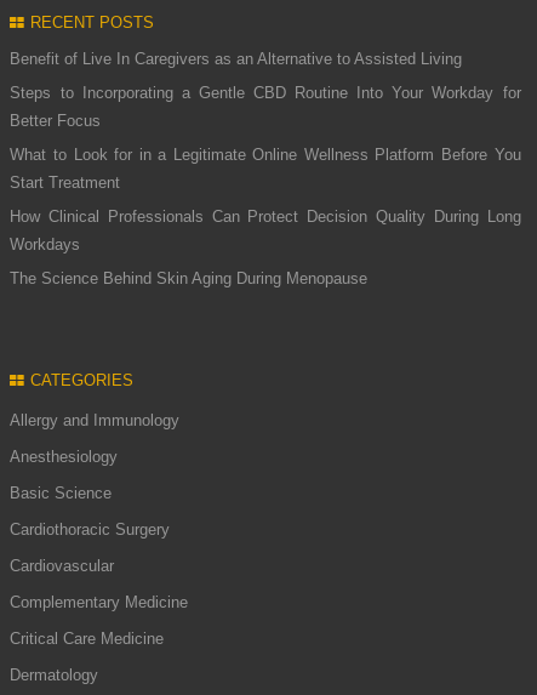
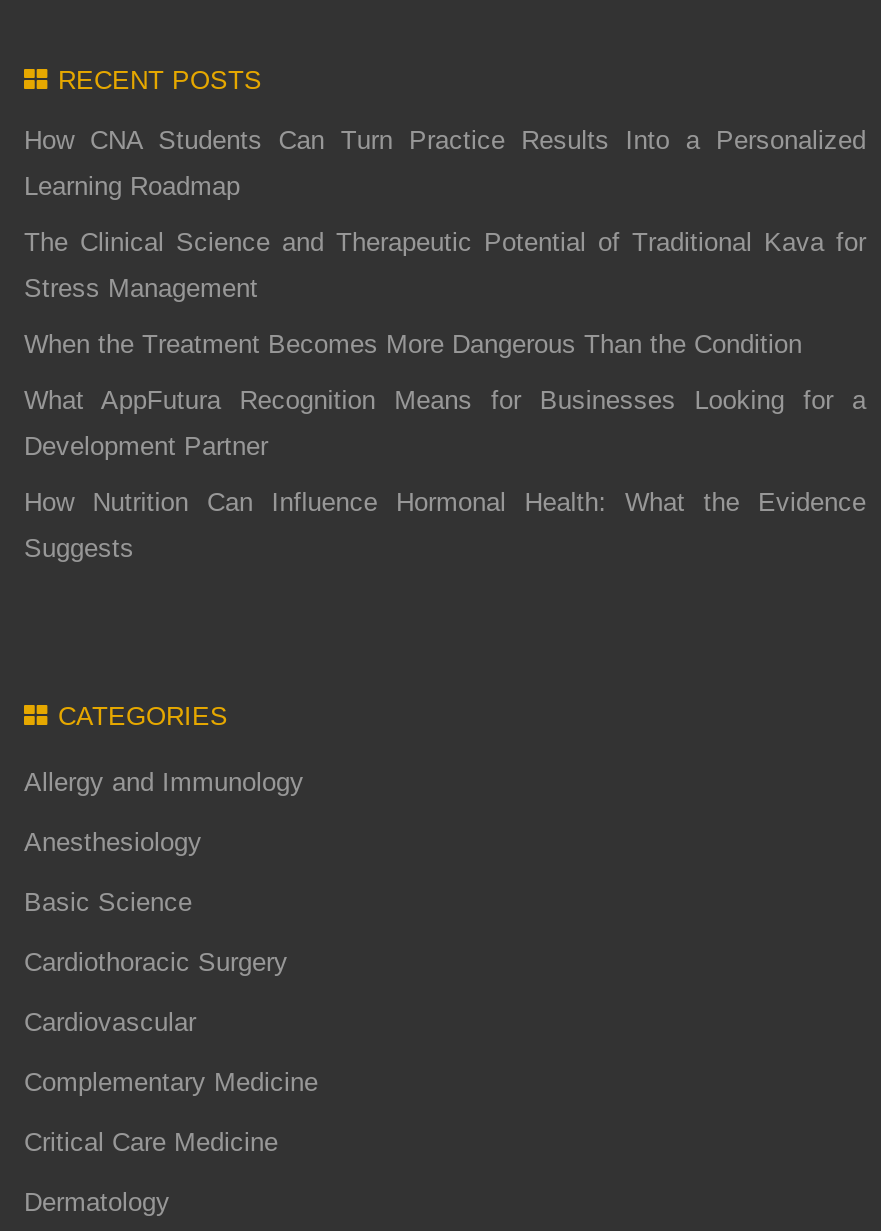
- Benefit of Live In Caregivers as an Alternative to Assisted Living
- Steps to Incorporating a Gentle CBD Routine Into Your Workday for
- Better Focus
- What to Look for in a Legitimate Online Wellness Platform Before You
- Start Treatment
- How Clinical Professionals Can Protect Decision Quality During Long
- Workdays
- The Science Behind Skin Aging During Menopause
+ How CNA Students Can Turn Practice Results Into a Personalized
+ Learning Roadmap
+ The Clinical Science and Therapeutic Potential of Traditional Kava for
+ Stress Management
+ When the Treatment Becomes More Dangerous Than the Condition
+ What AppFutura Recognition Means for Businesses Looking for a
+ Development Partner
+ How Nutrition Can Influence Hormonal Health: What the Evidence
+ Suggests
